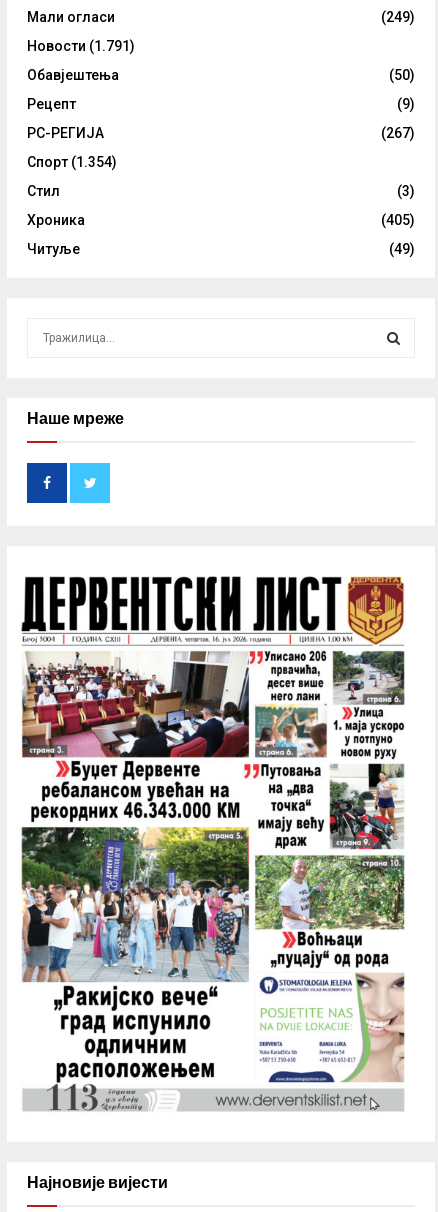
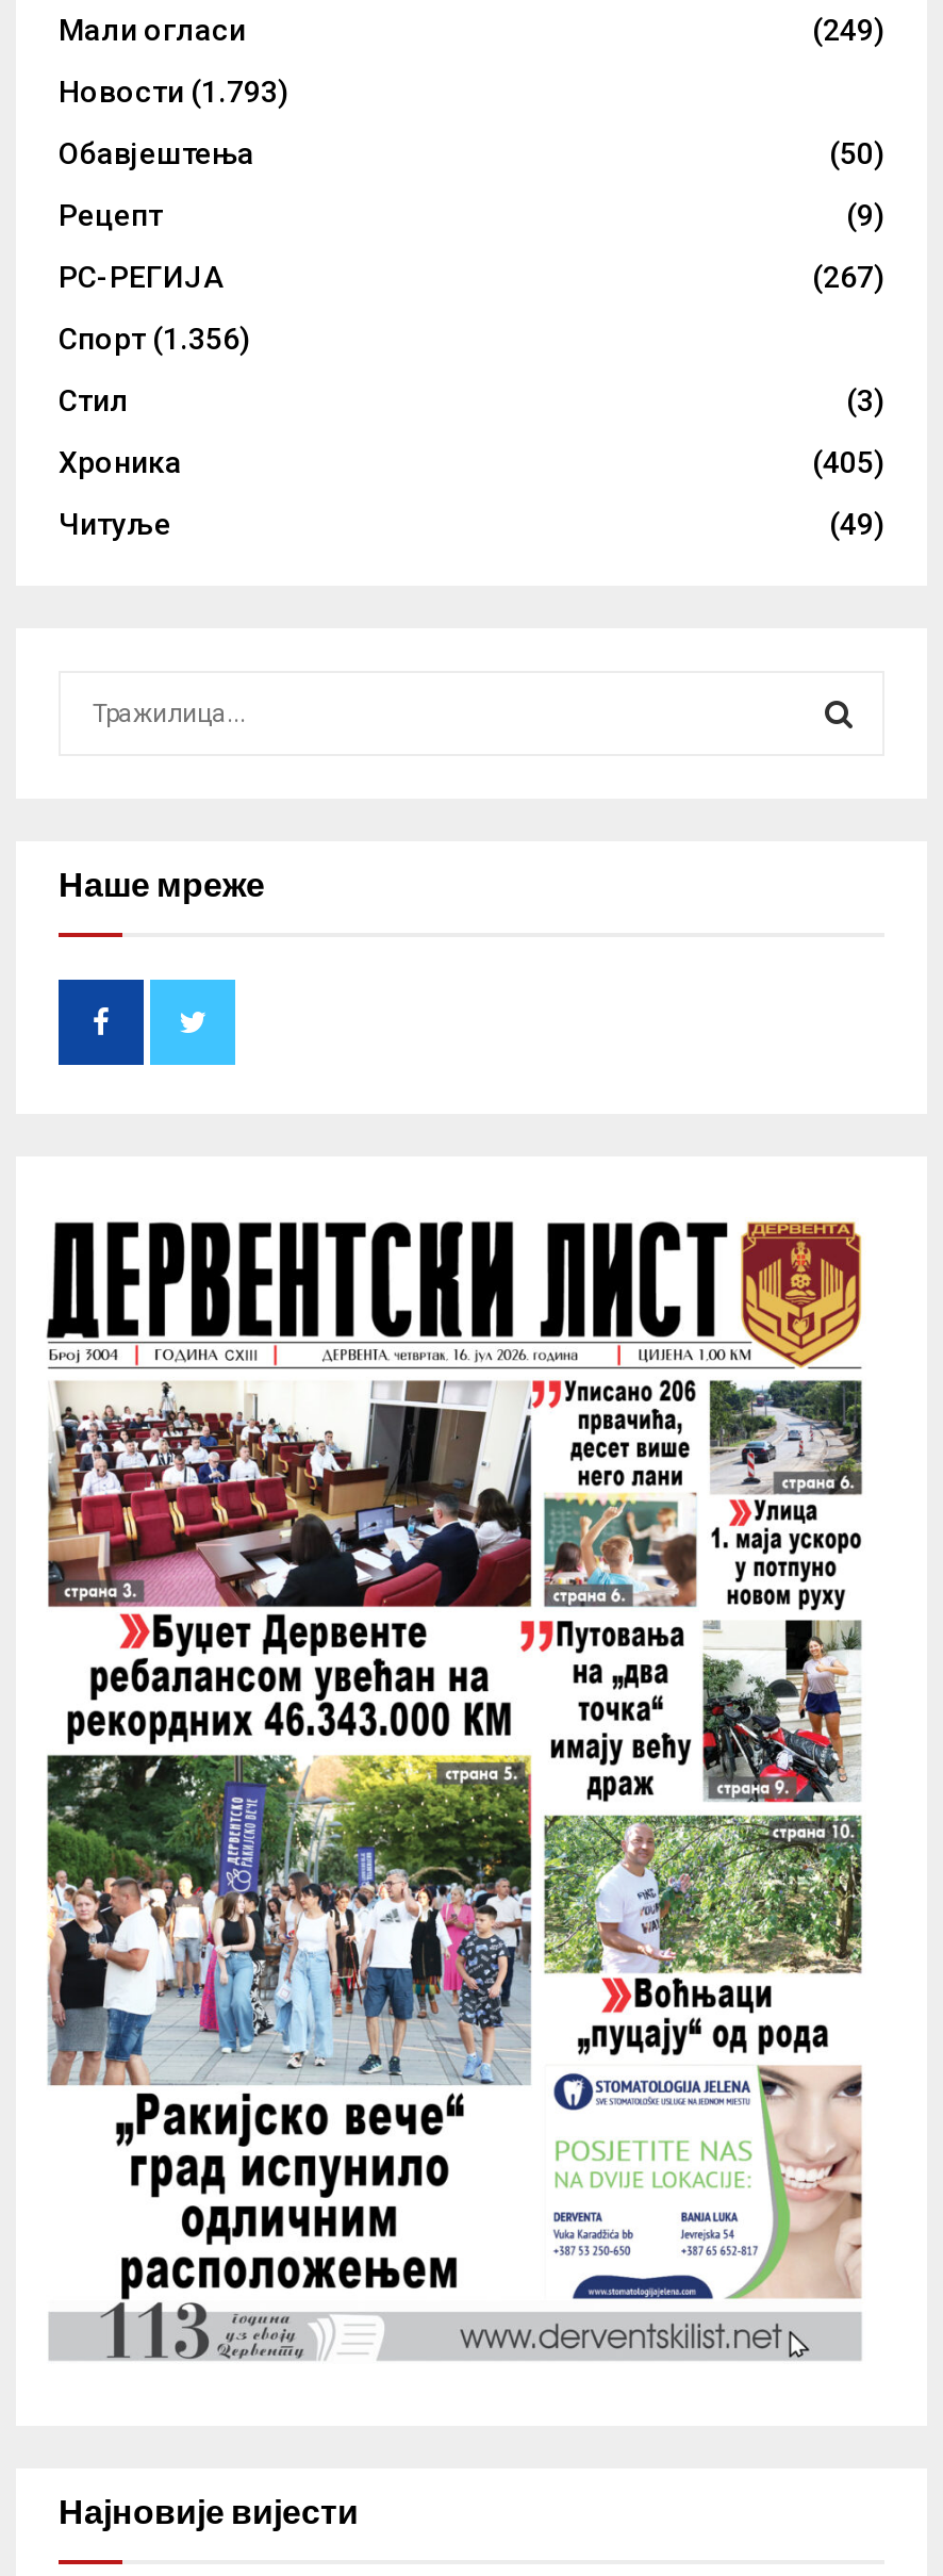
- Новости (1.791)
+ Новости (1.793)

- Спорт (1.354)
+ Спорт (1.356)
